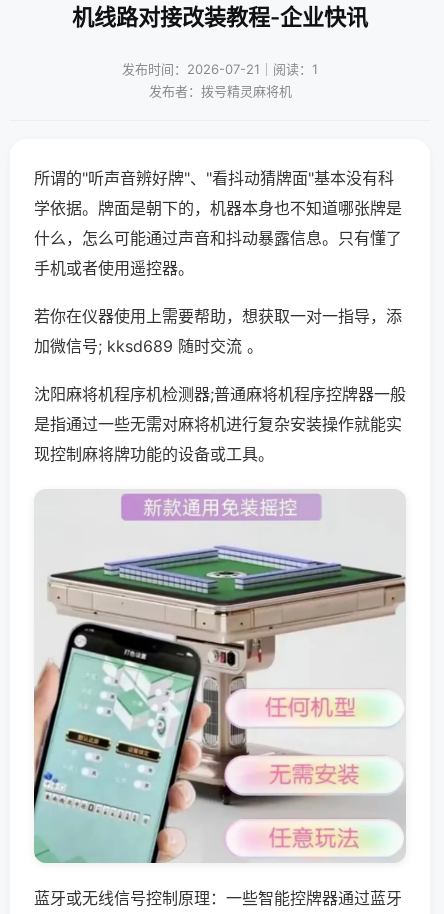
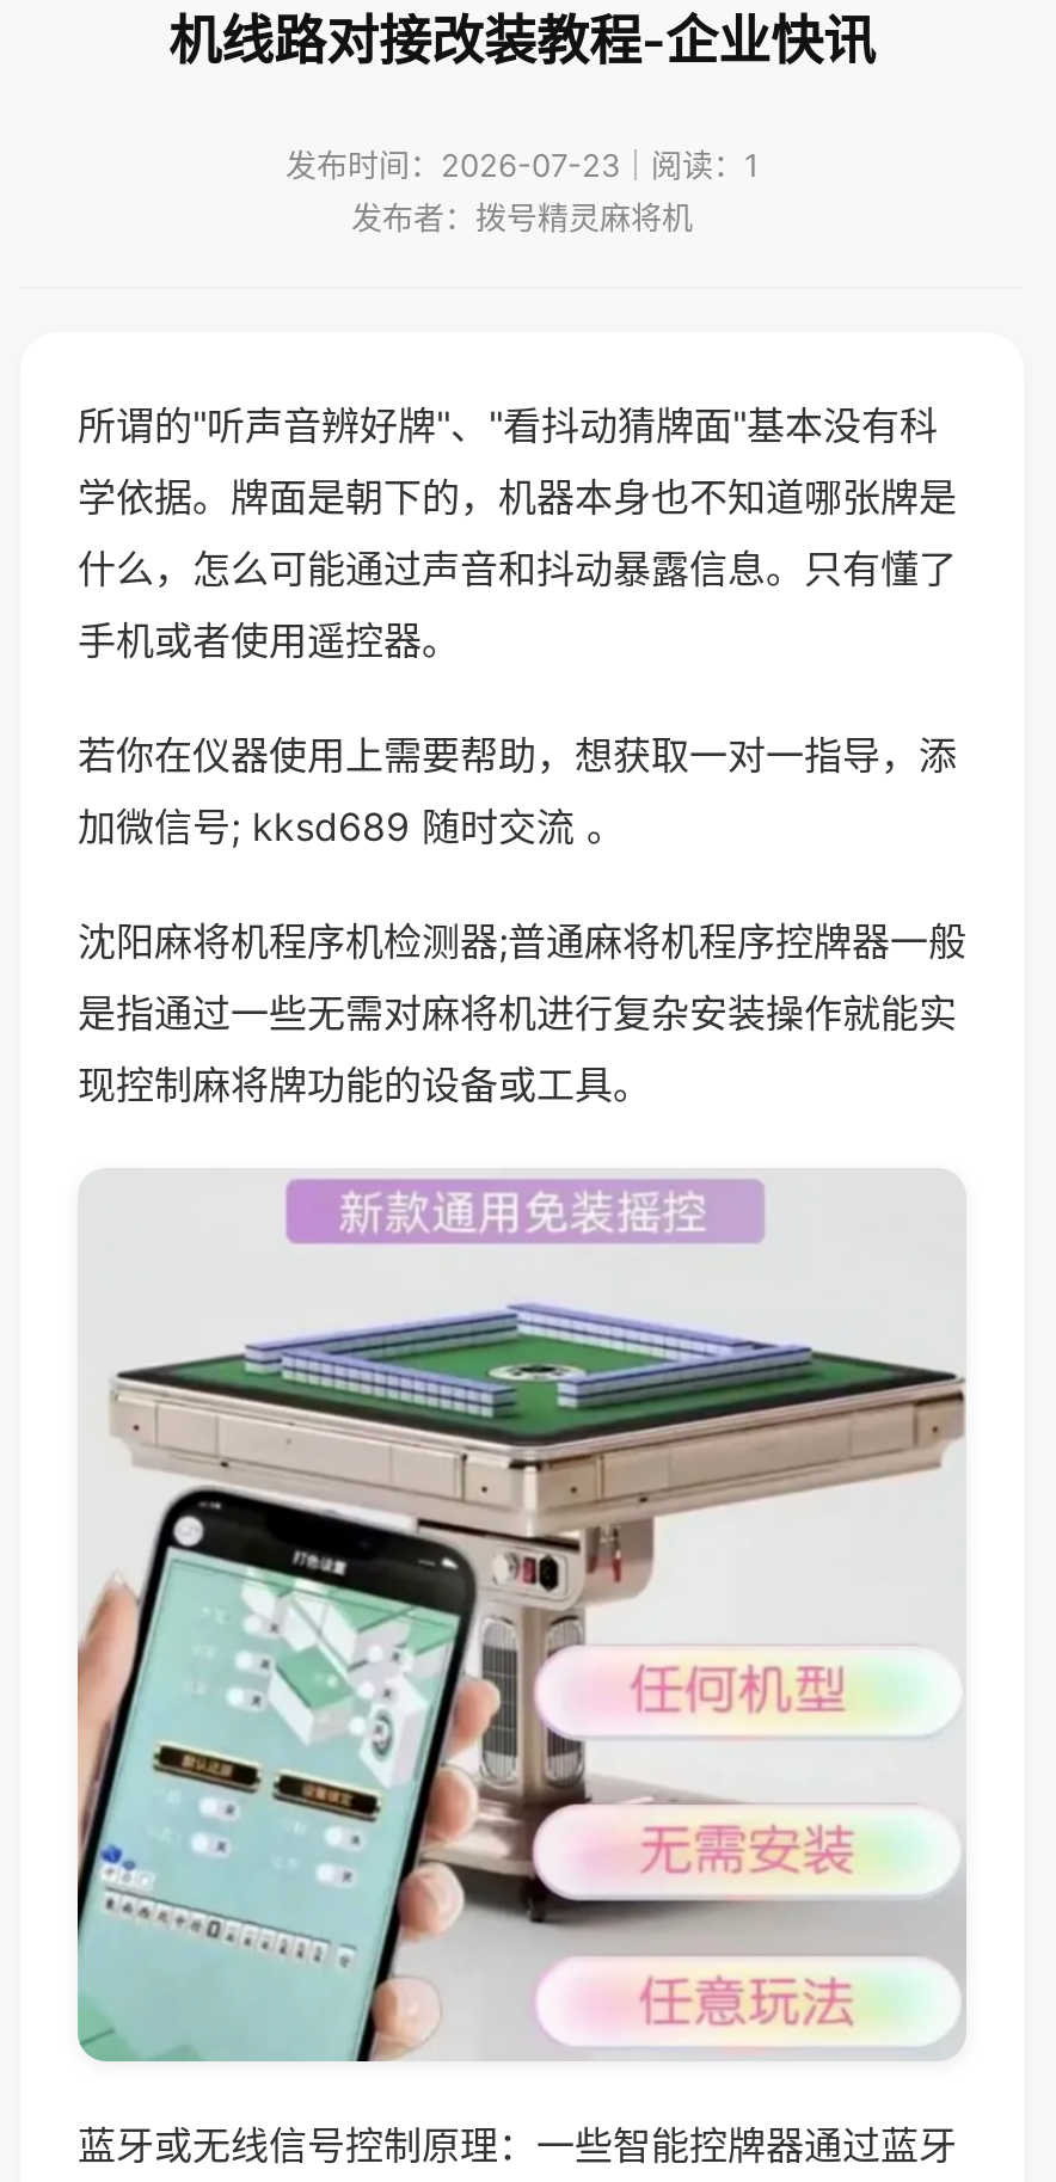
- 发布时间：2026-07-21｜阅读：1
+ 发布时间：2026-07-23｜阅读：1
